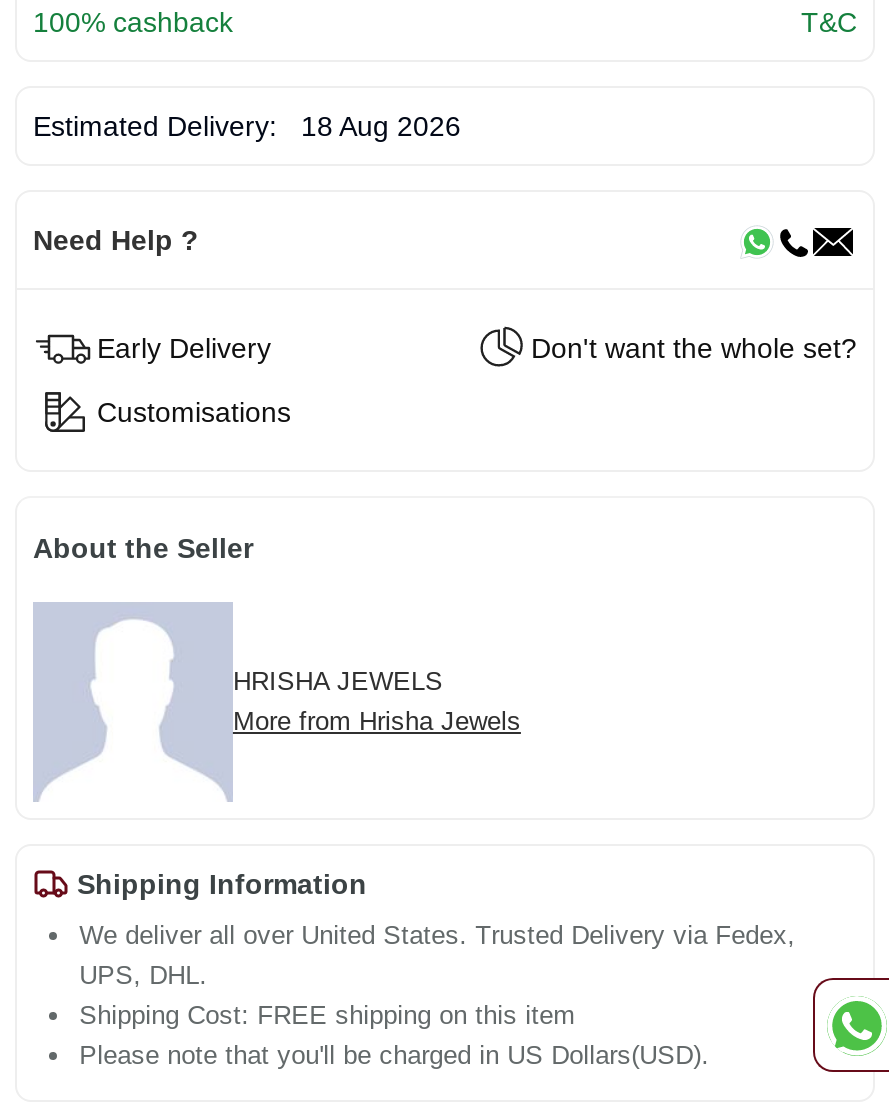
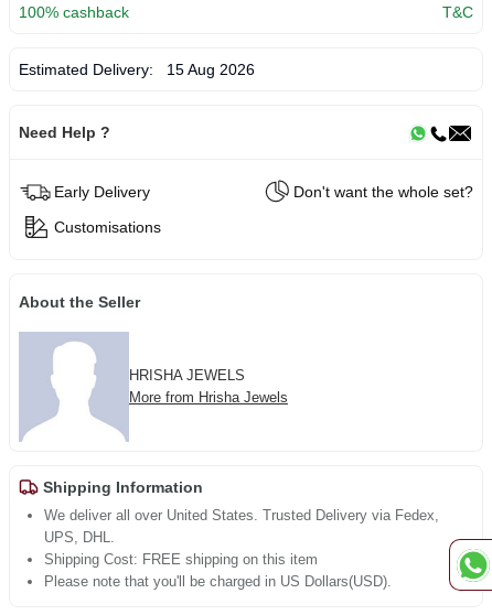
- Estimated Delivery: 18 Aug 2026
+ Estimated Delivery: 15 Aug 2026
